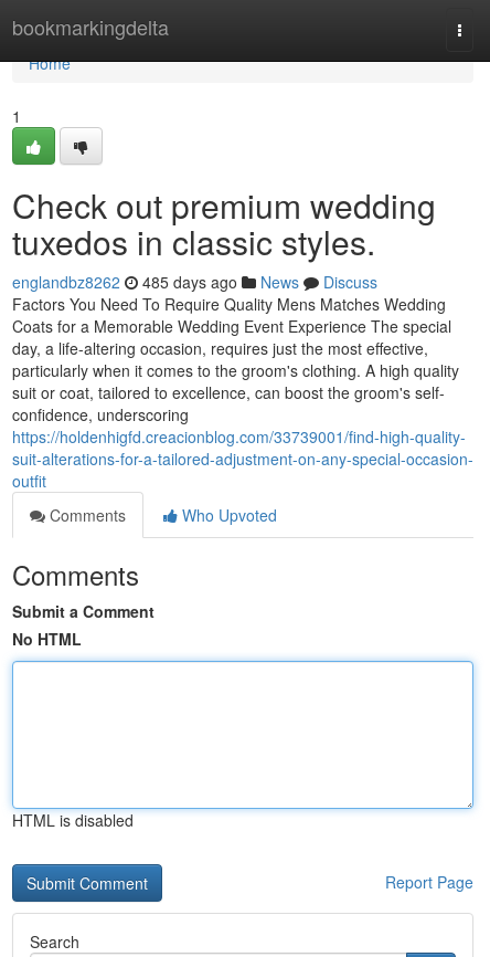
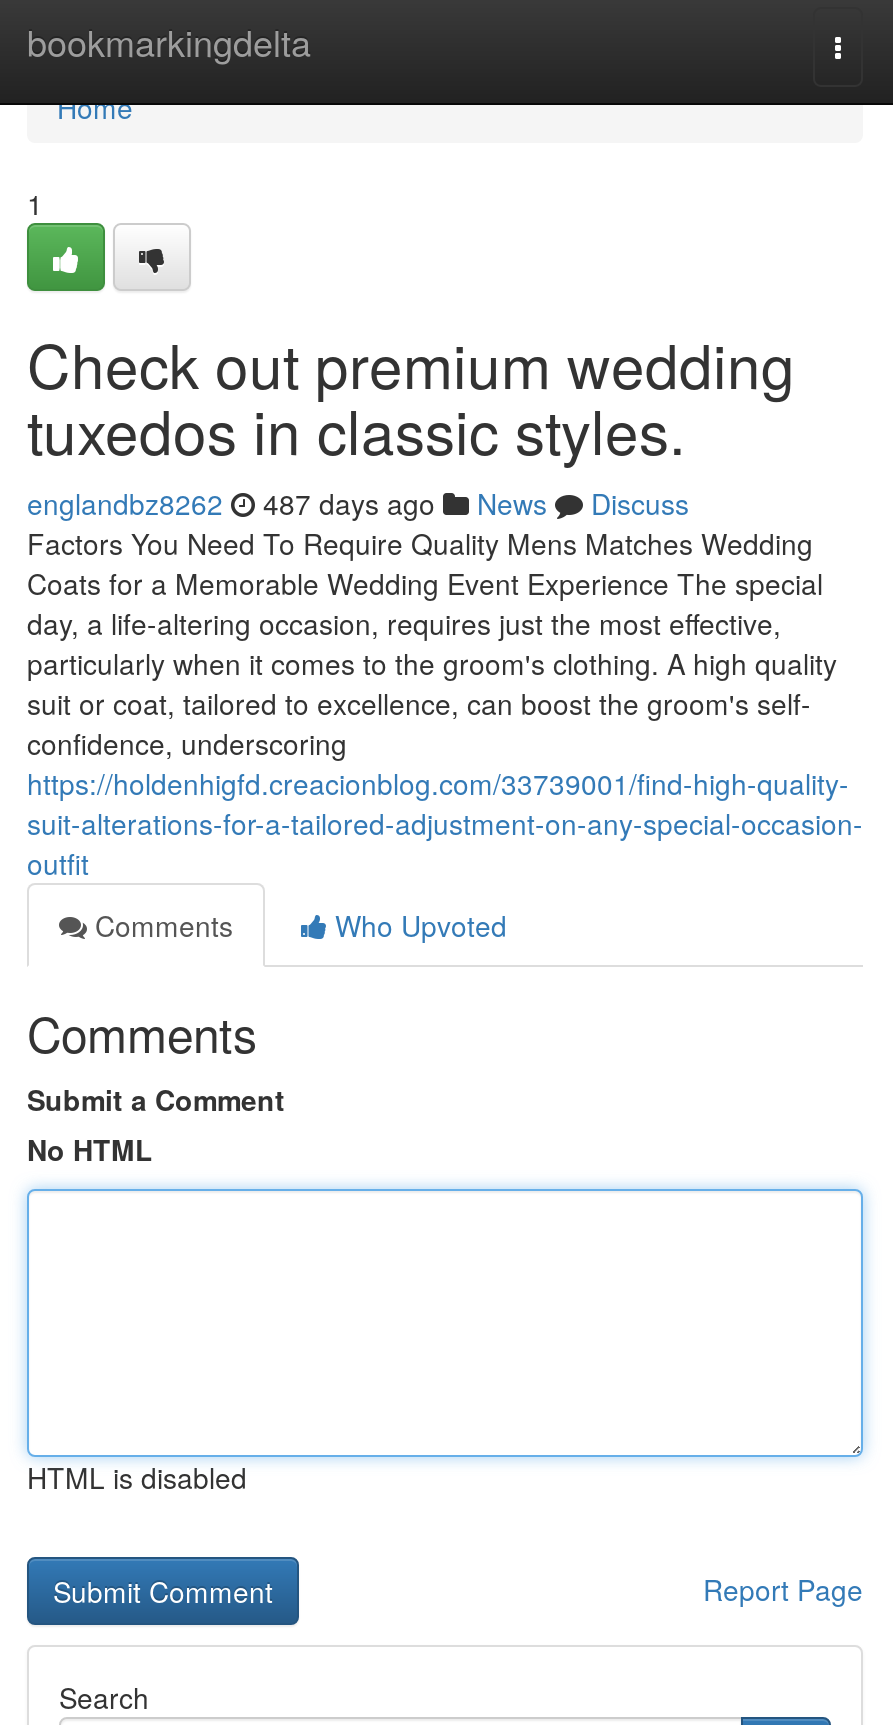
- englandbz8262 485 days ago News Discuss
+ englandbz8262 487 days ago News Discuss
